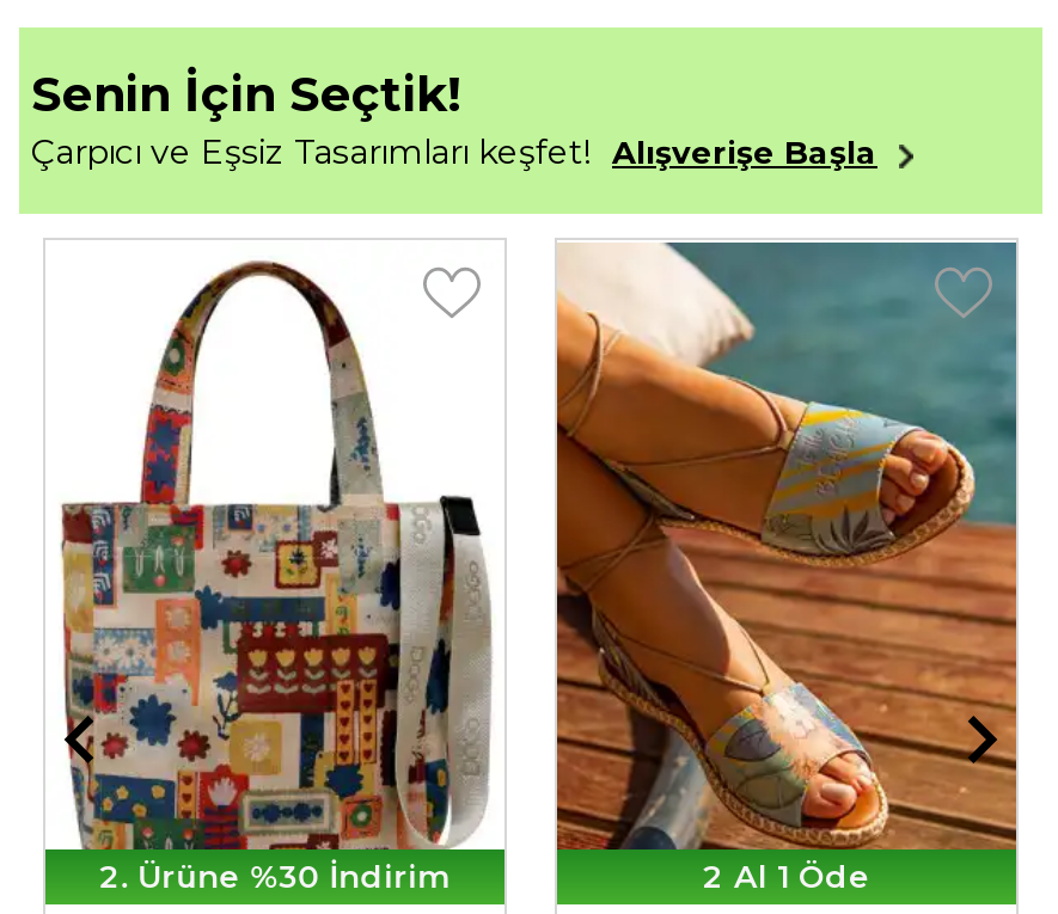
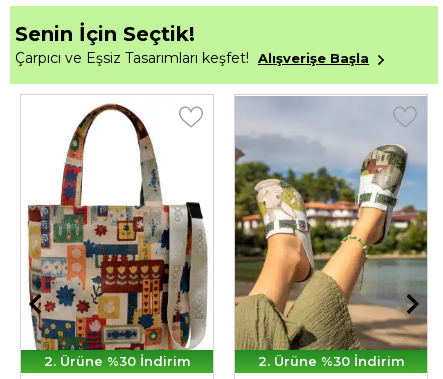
- [image]
- 2 Al 1 Öde
+ [image]
+ 2. Ürüne %30 İndirim
